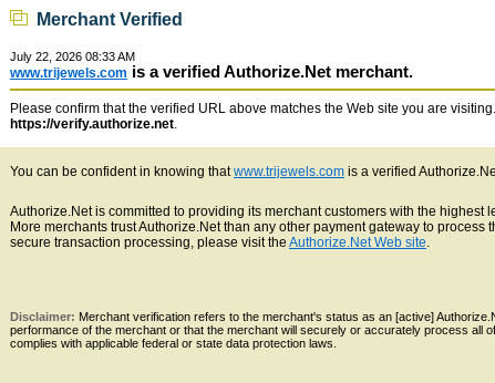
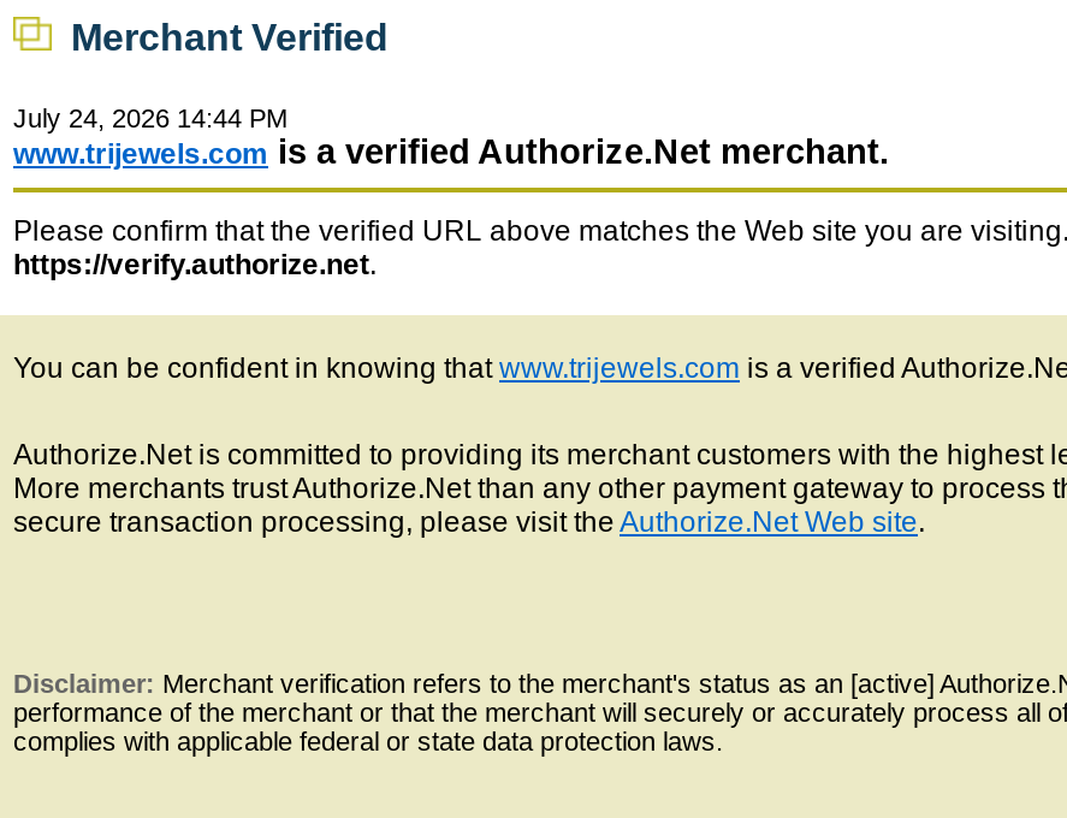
- July 22, 2026 08:33 AM
+ July 24, 2026 14:44 PM
